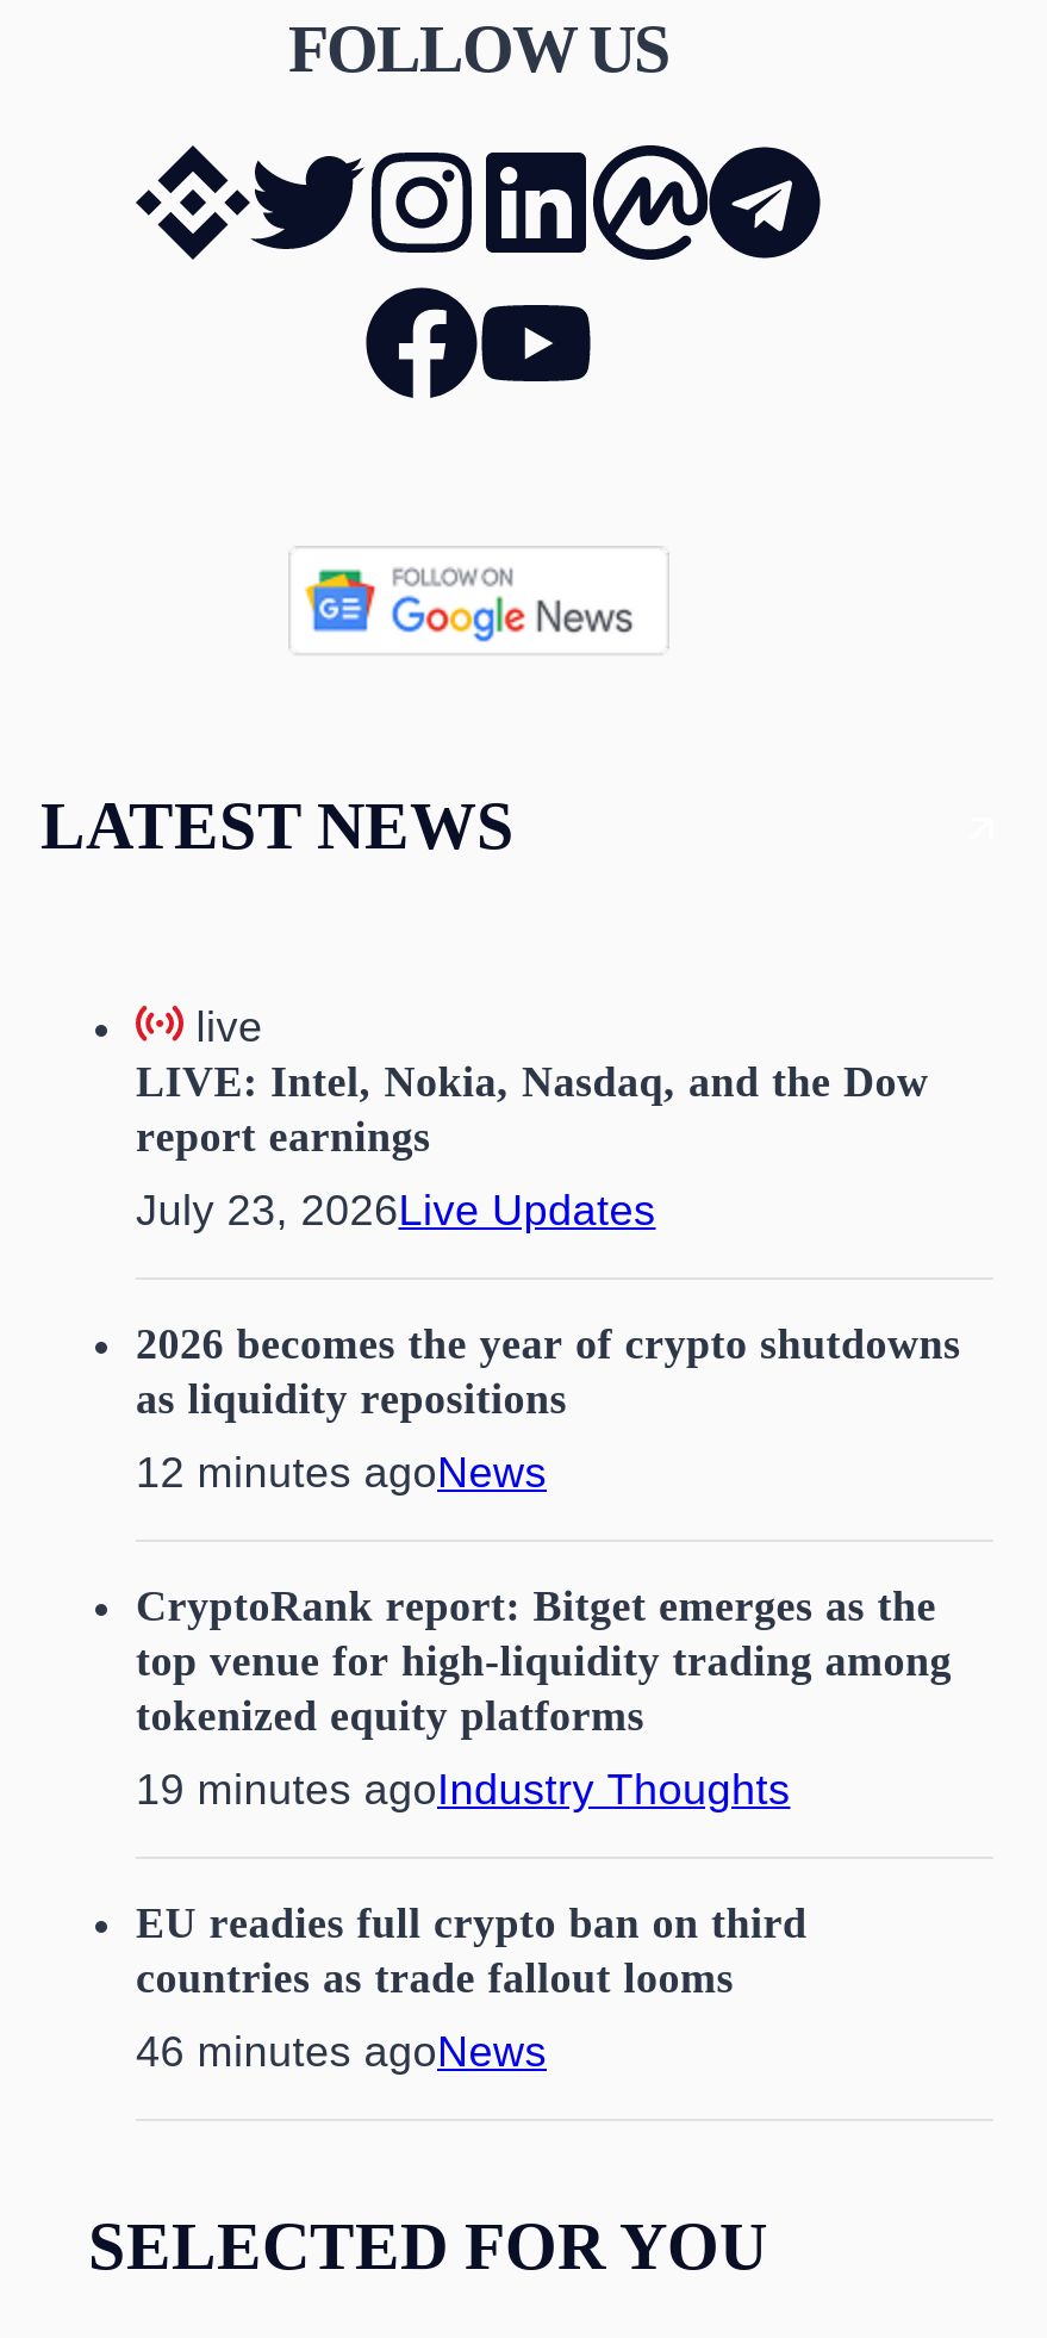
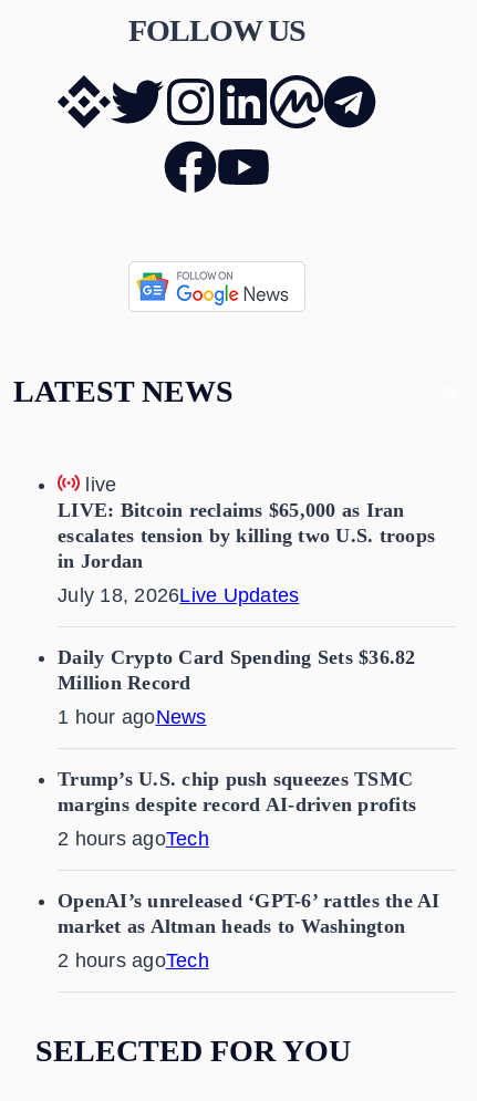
- LIVE: Intel, Nokia, Nasdaq, and the Dow
- report earnings
+ LIVE: Bitcoin reclaims $65,000 as Iran
+ escalates tension by killing two U.S. troops
+ in Jordan

- July 23, 2026Live Updates
+ July 18, 2026Live Updates

- 2026 becomes the year of crypto shutdowns
- as liquidity repositions
+ Daily Crypto Card Spending Sets $36.82
+ Million Record

- 12 minutes agoNews
+ 1 hour agoNews

- CryptoRank report: Bitget emerges as the
- top venue for high-liquidity trading among
- tokenized equity platforms
+ Trump’s U.S. chip push squeezes TSMC
+ margins despite record AI-driven profits

- 19 minutes agoIndustry Thoughts
+ 2 hours agoTech

- EU readies full crypto ban on third
- countries as trade fallout looms
+ OpenAI’s unreleased ‘GPT-6’ rattles the AI
+ market as Altman heads to Washington

- 46 minutes agoNews
+ 2 hours agoTech
